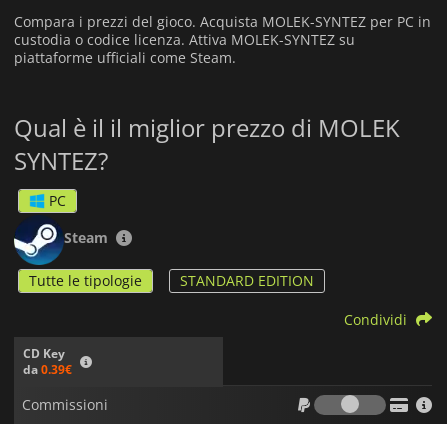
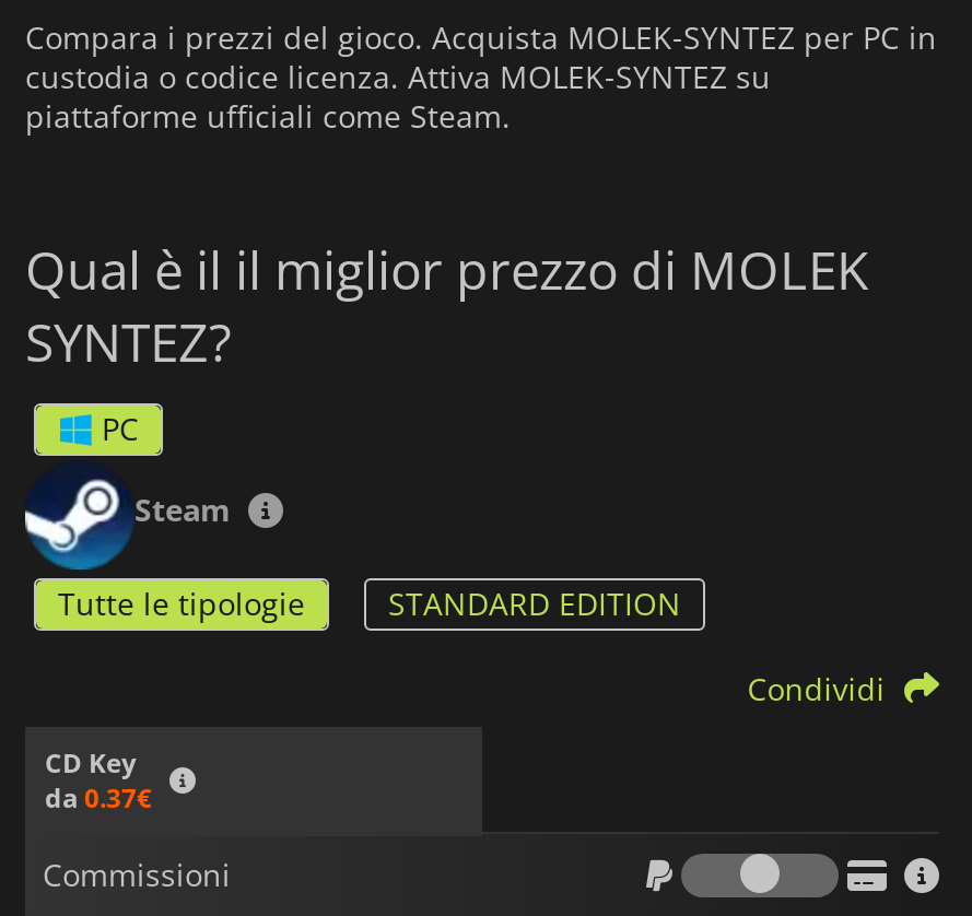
- da 0.39€
+ da 0.37€
